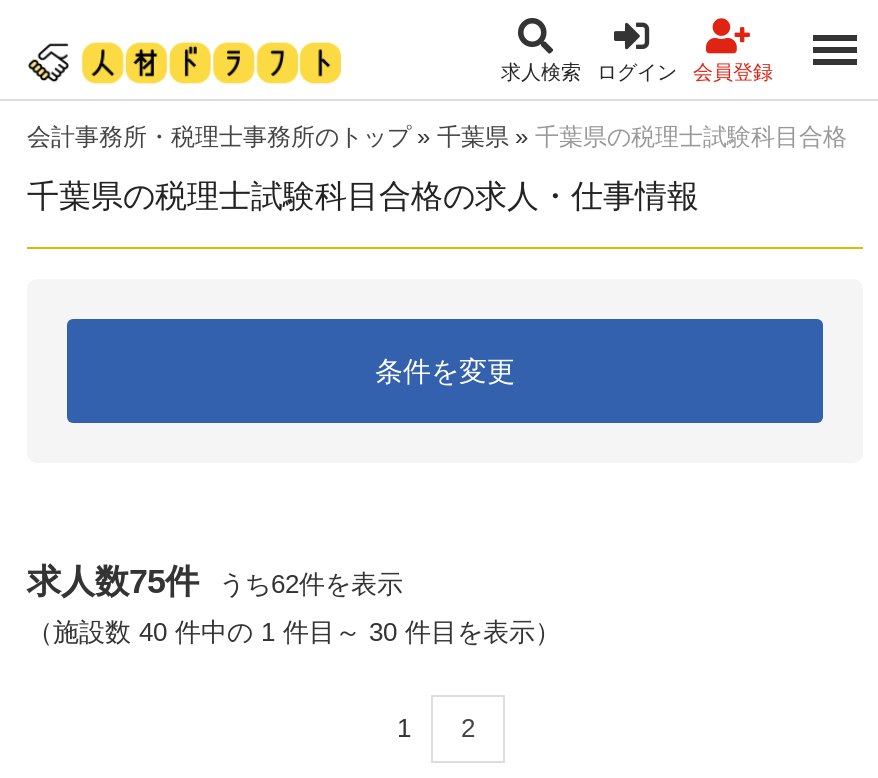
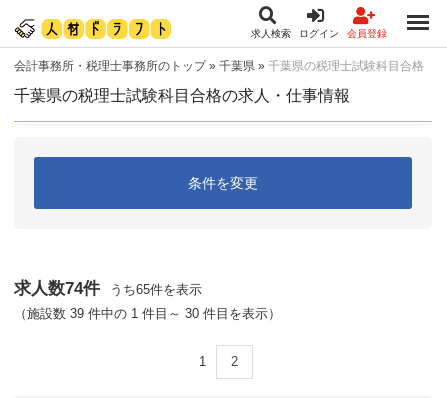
- 求人数75件
+ 求人数74件

- うち62件を表示
+ うち65件を表示

- （施設数 40 件中の 1 件目～ 30 件目を表示）
+ （施設数 39 件中の 1 件目～ 30 件目を表示）
